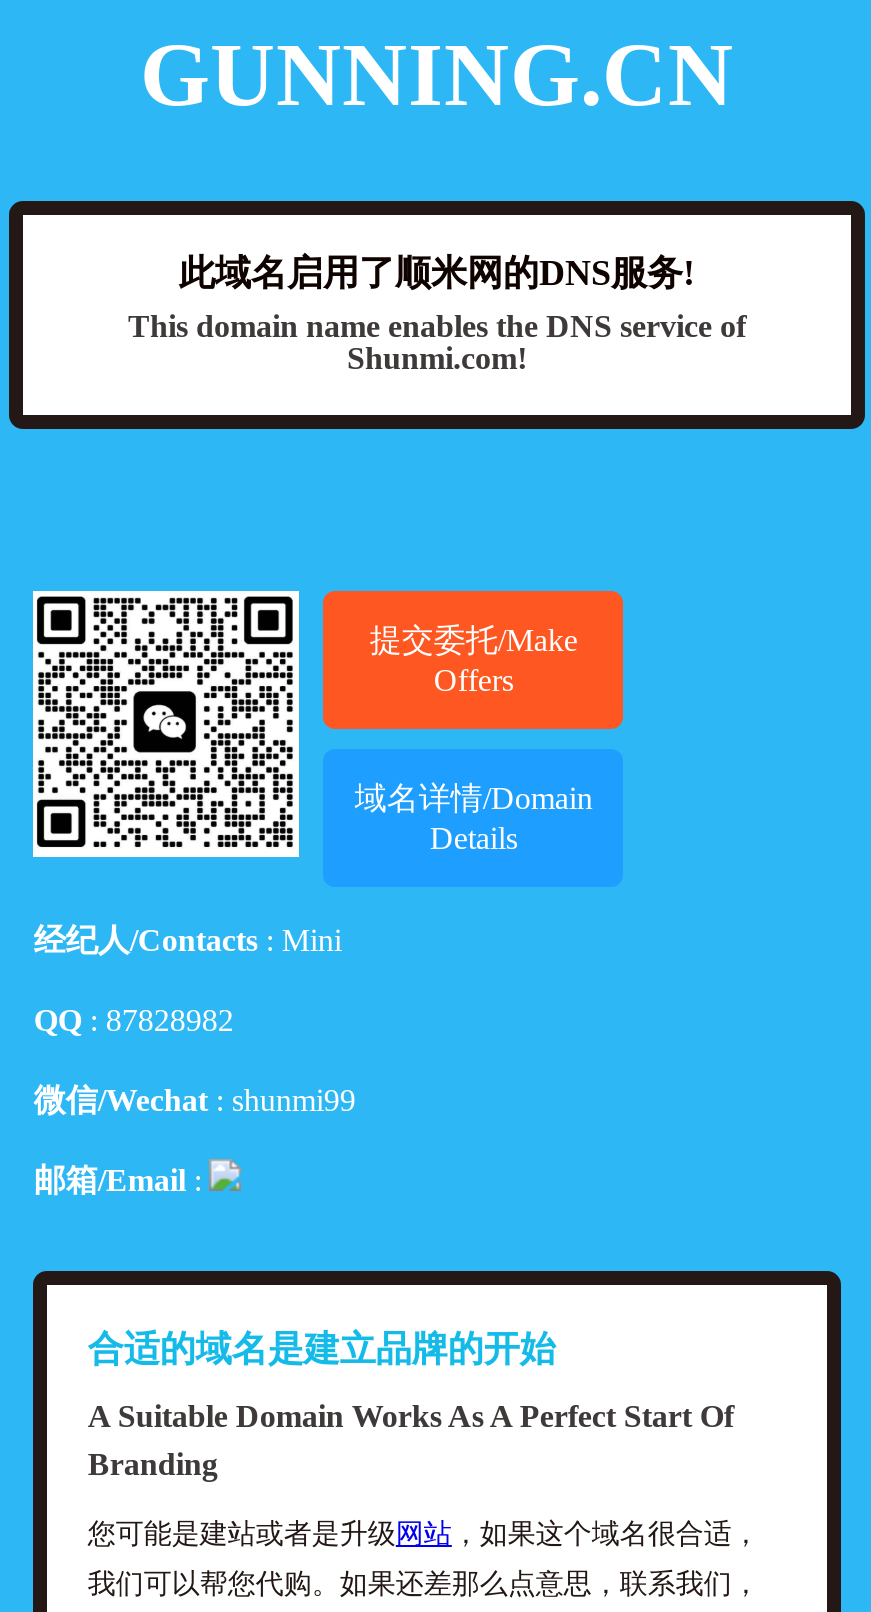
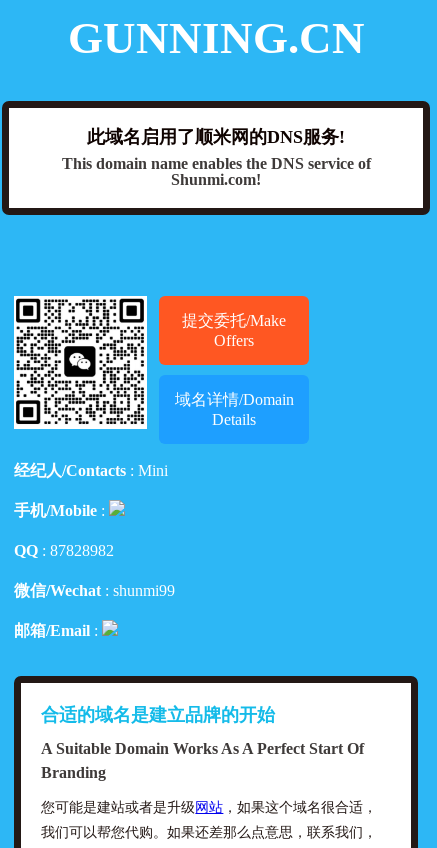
+ 手机/Mobile:
